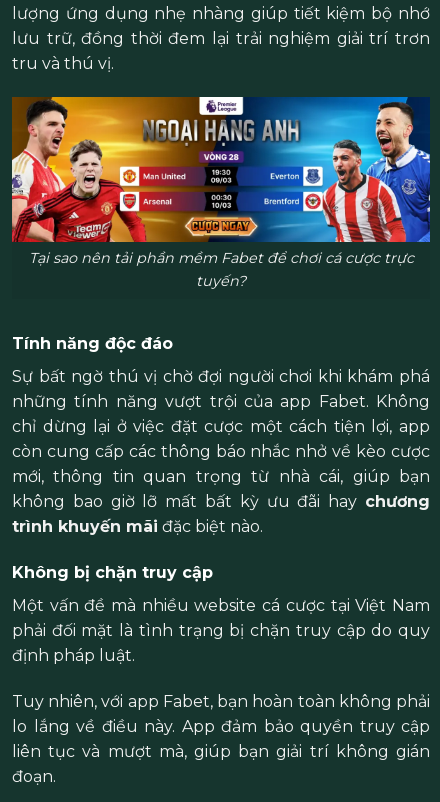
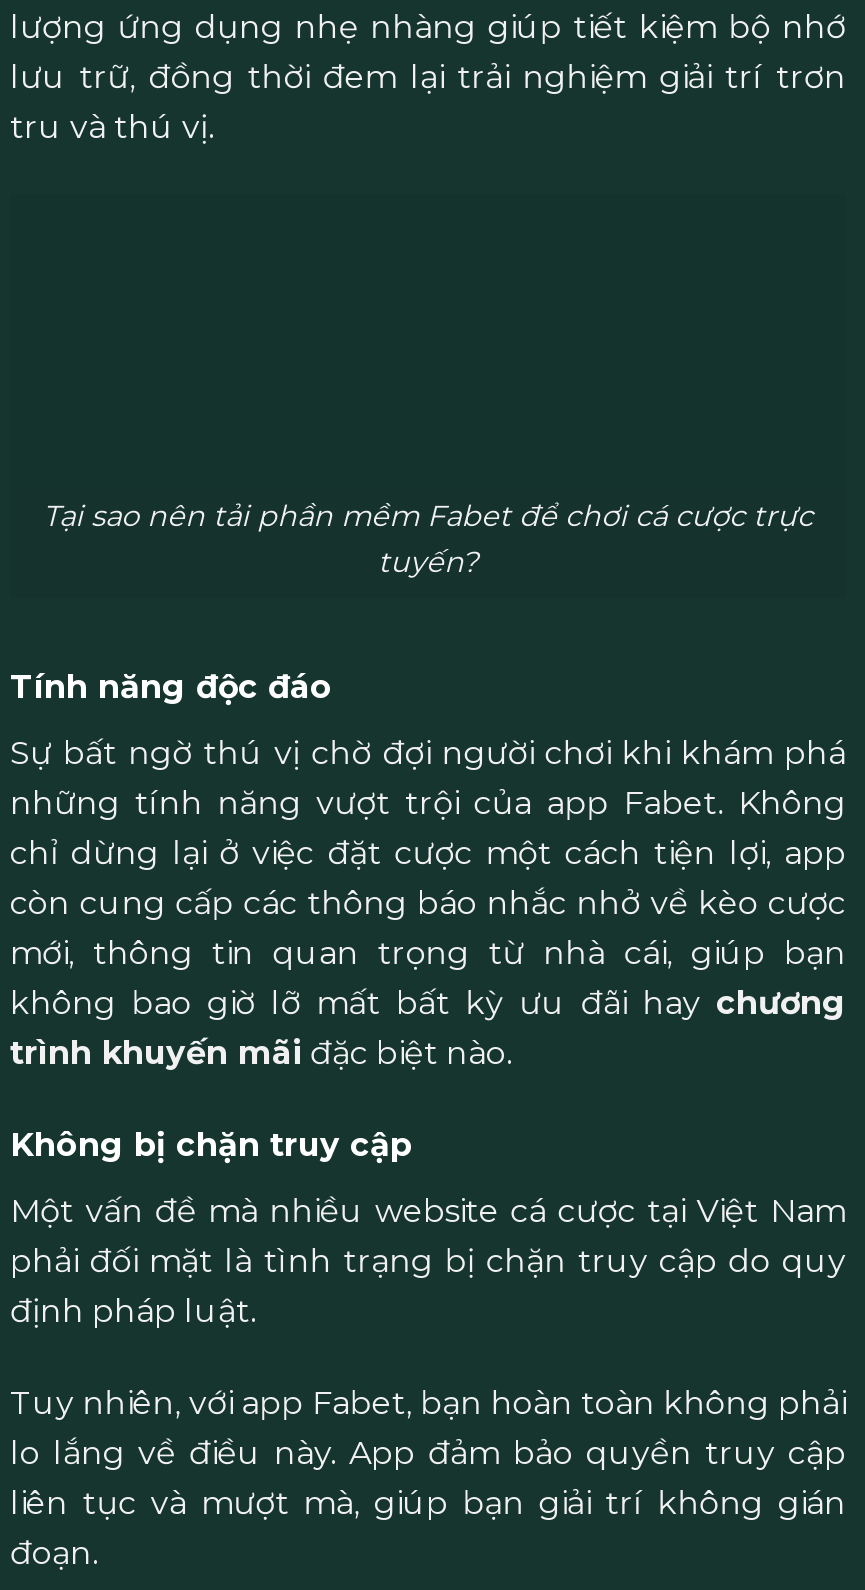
- [image]
